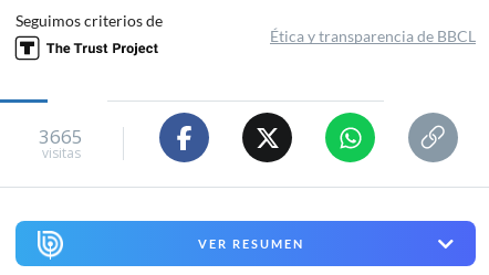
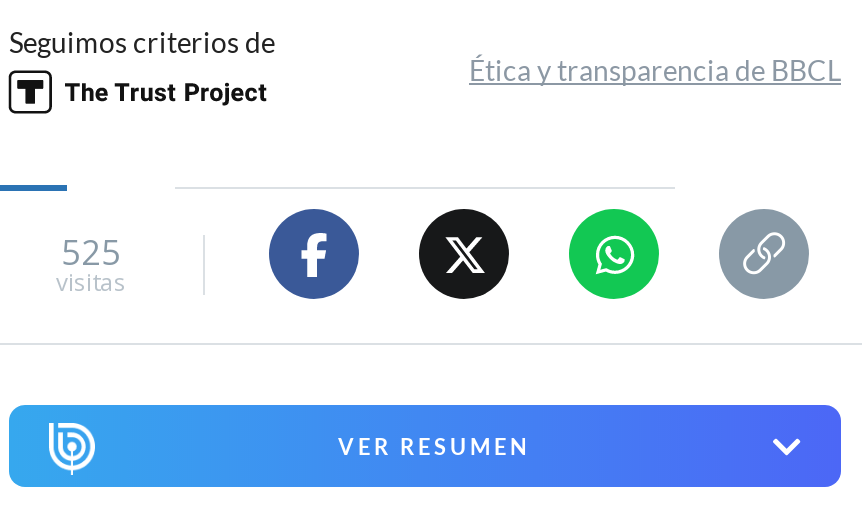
- 3665
+ 525
